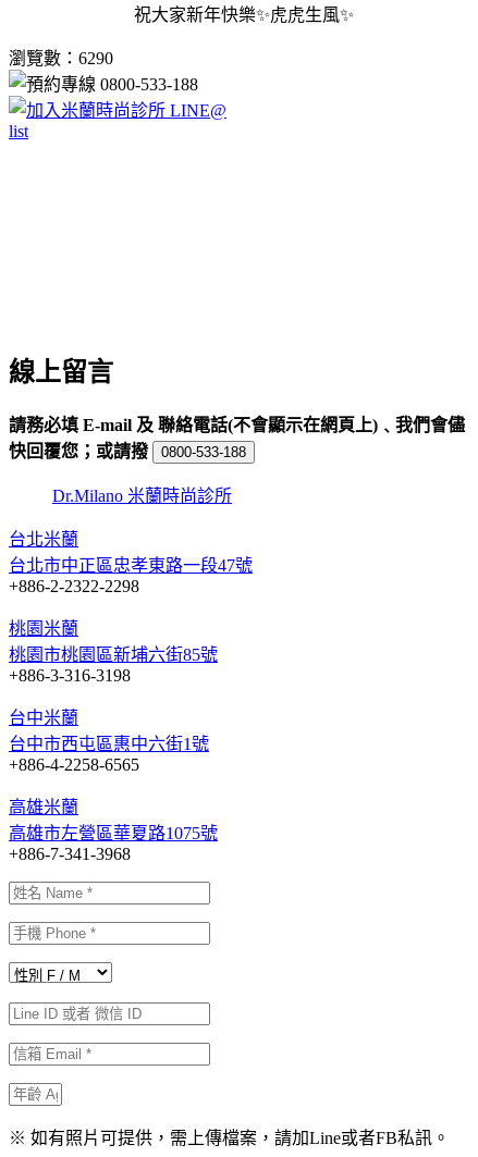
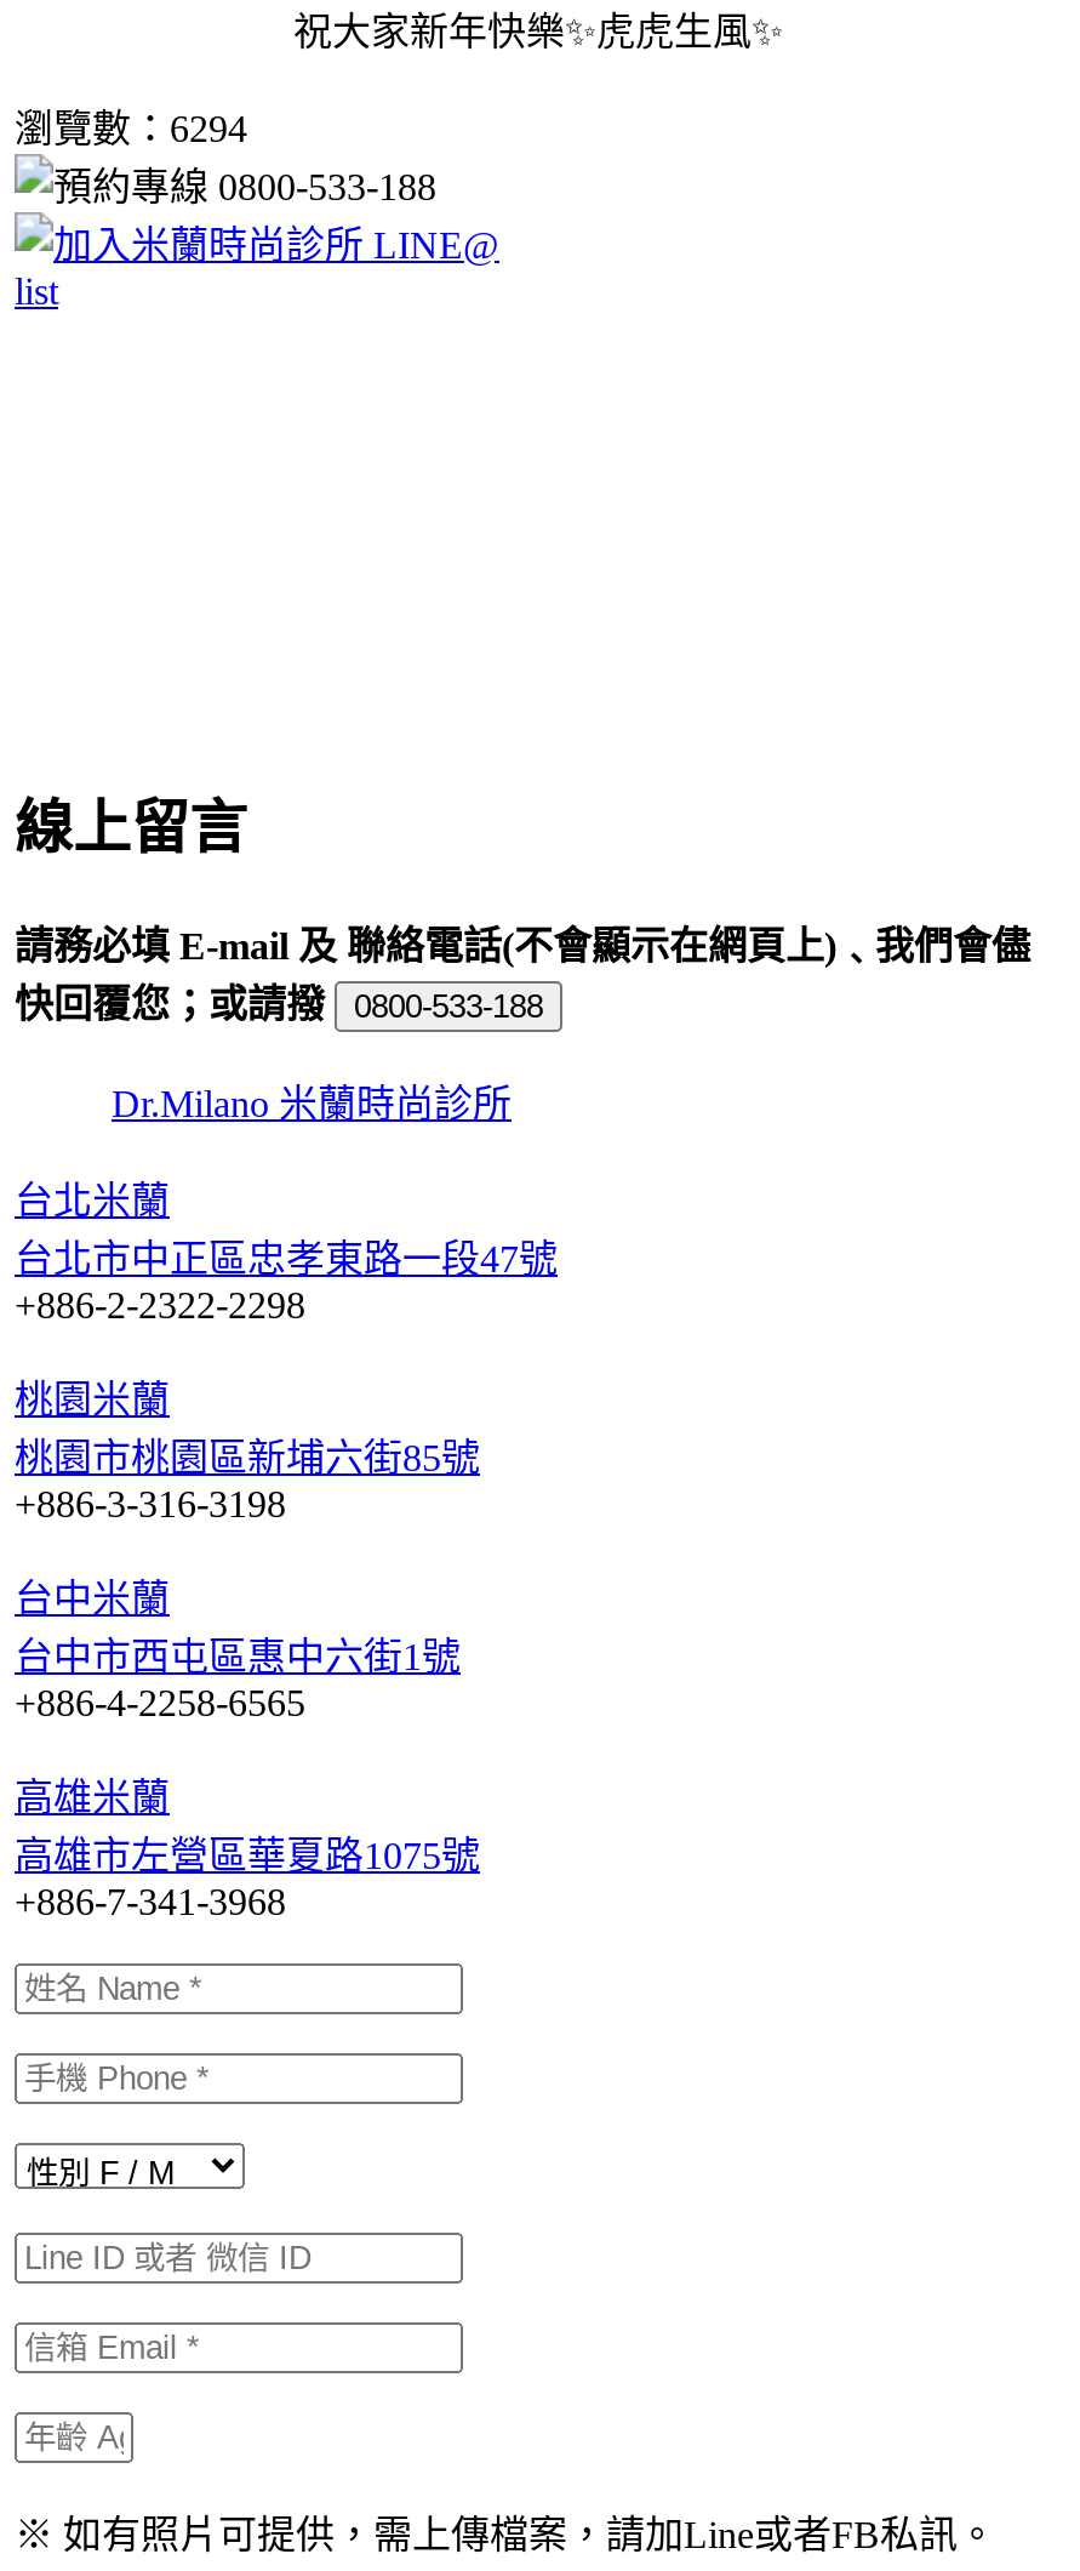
- 瀏覽數：6290
+ 瀏覽數：6294
